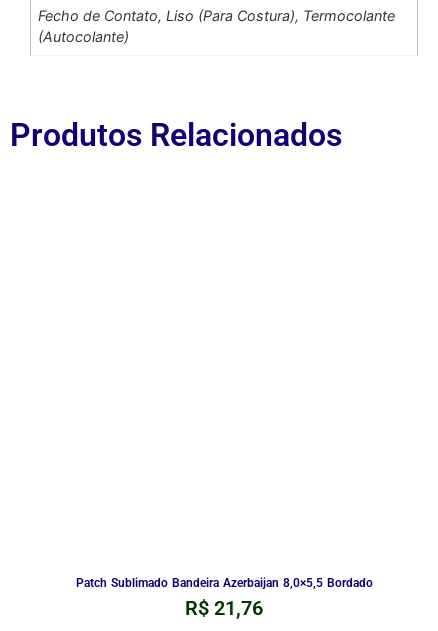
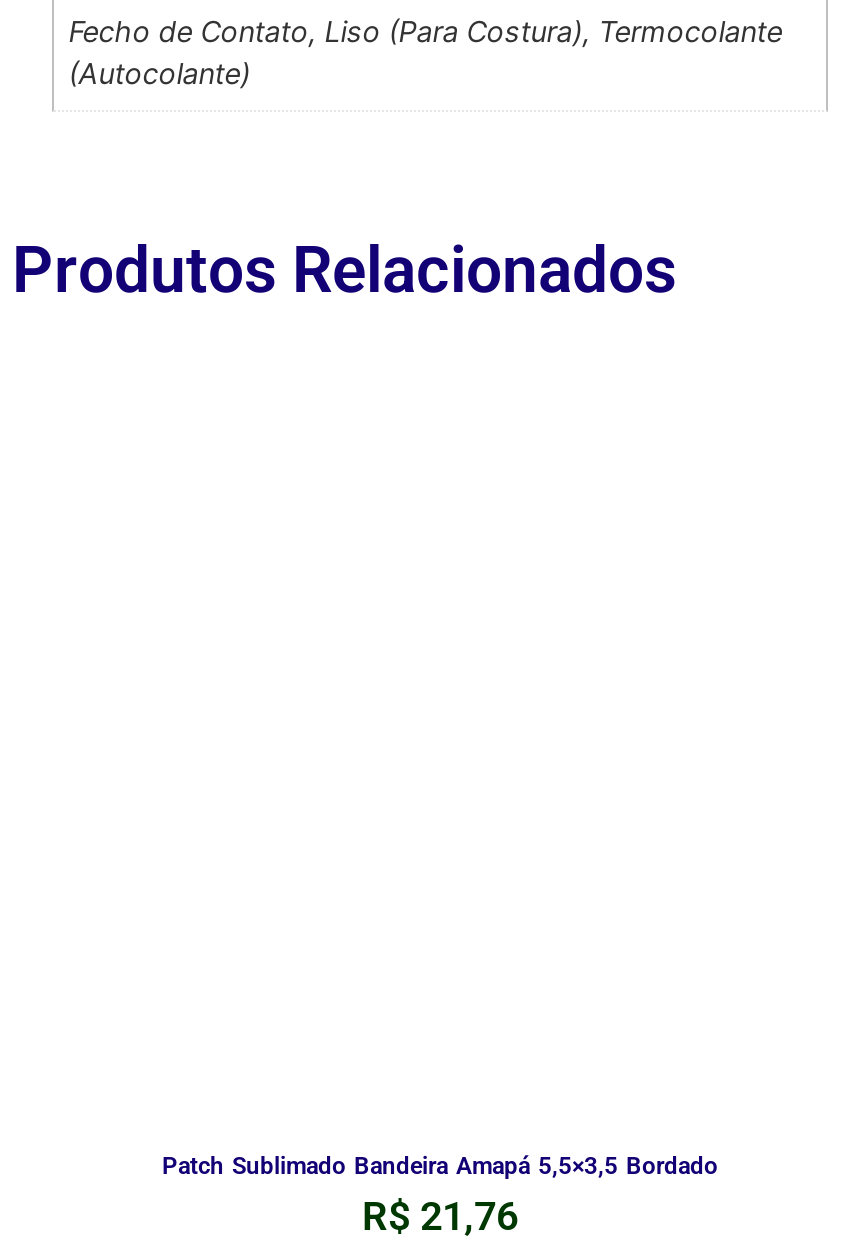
- Patch Sublimado Bandeira Azerbaijan 8,0×5,5 Bordado
+ Patch Sublimado Bandeira Amapá 5,5×3,5 Bordado
